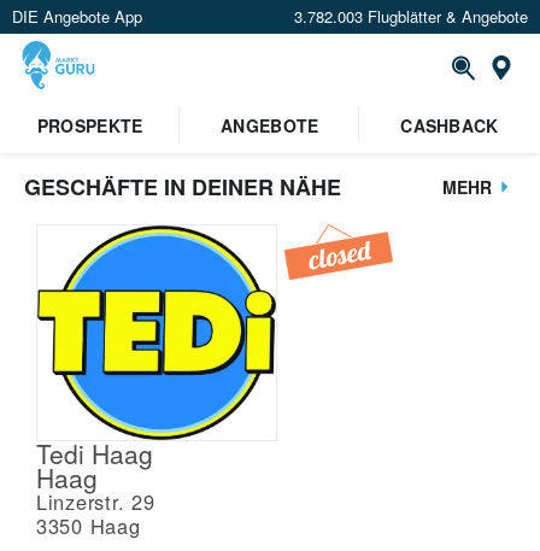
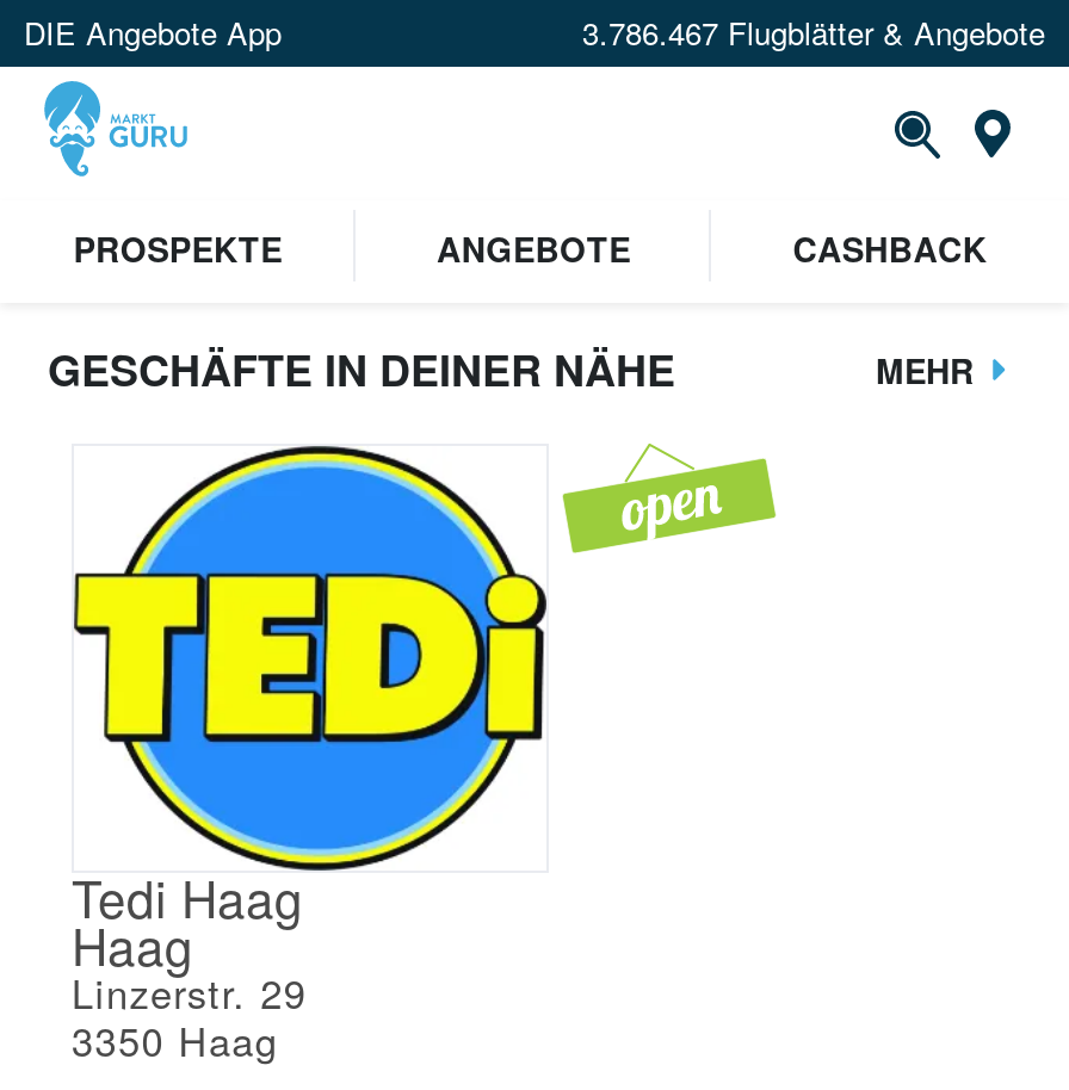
- 3.782.003 Flugblätter & Angebote
+ 3.786.467 Flugblätter & Angebote

- [image]
+ [image]
